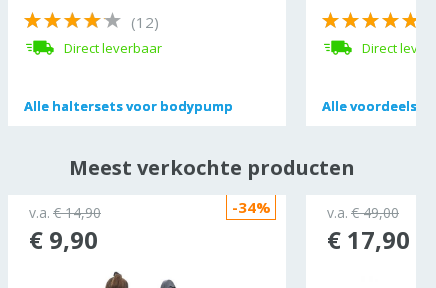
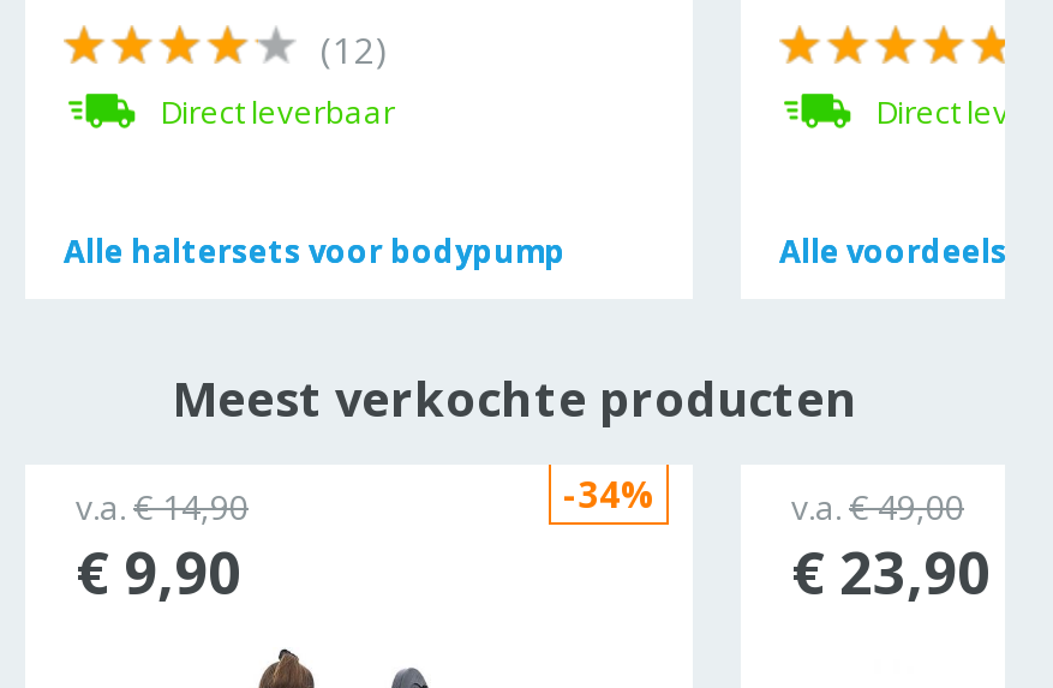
- € 17,90
+ € 23,90
